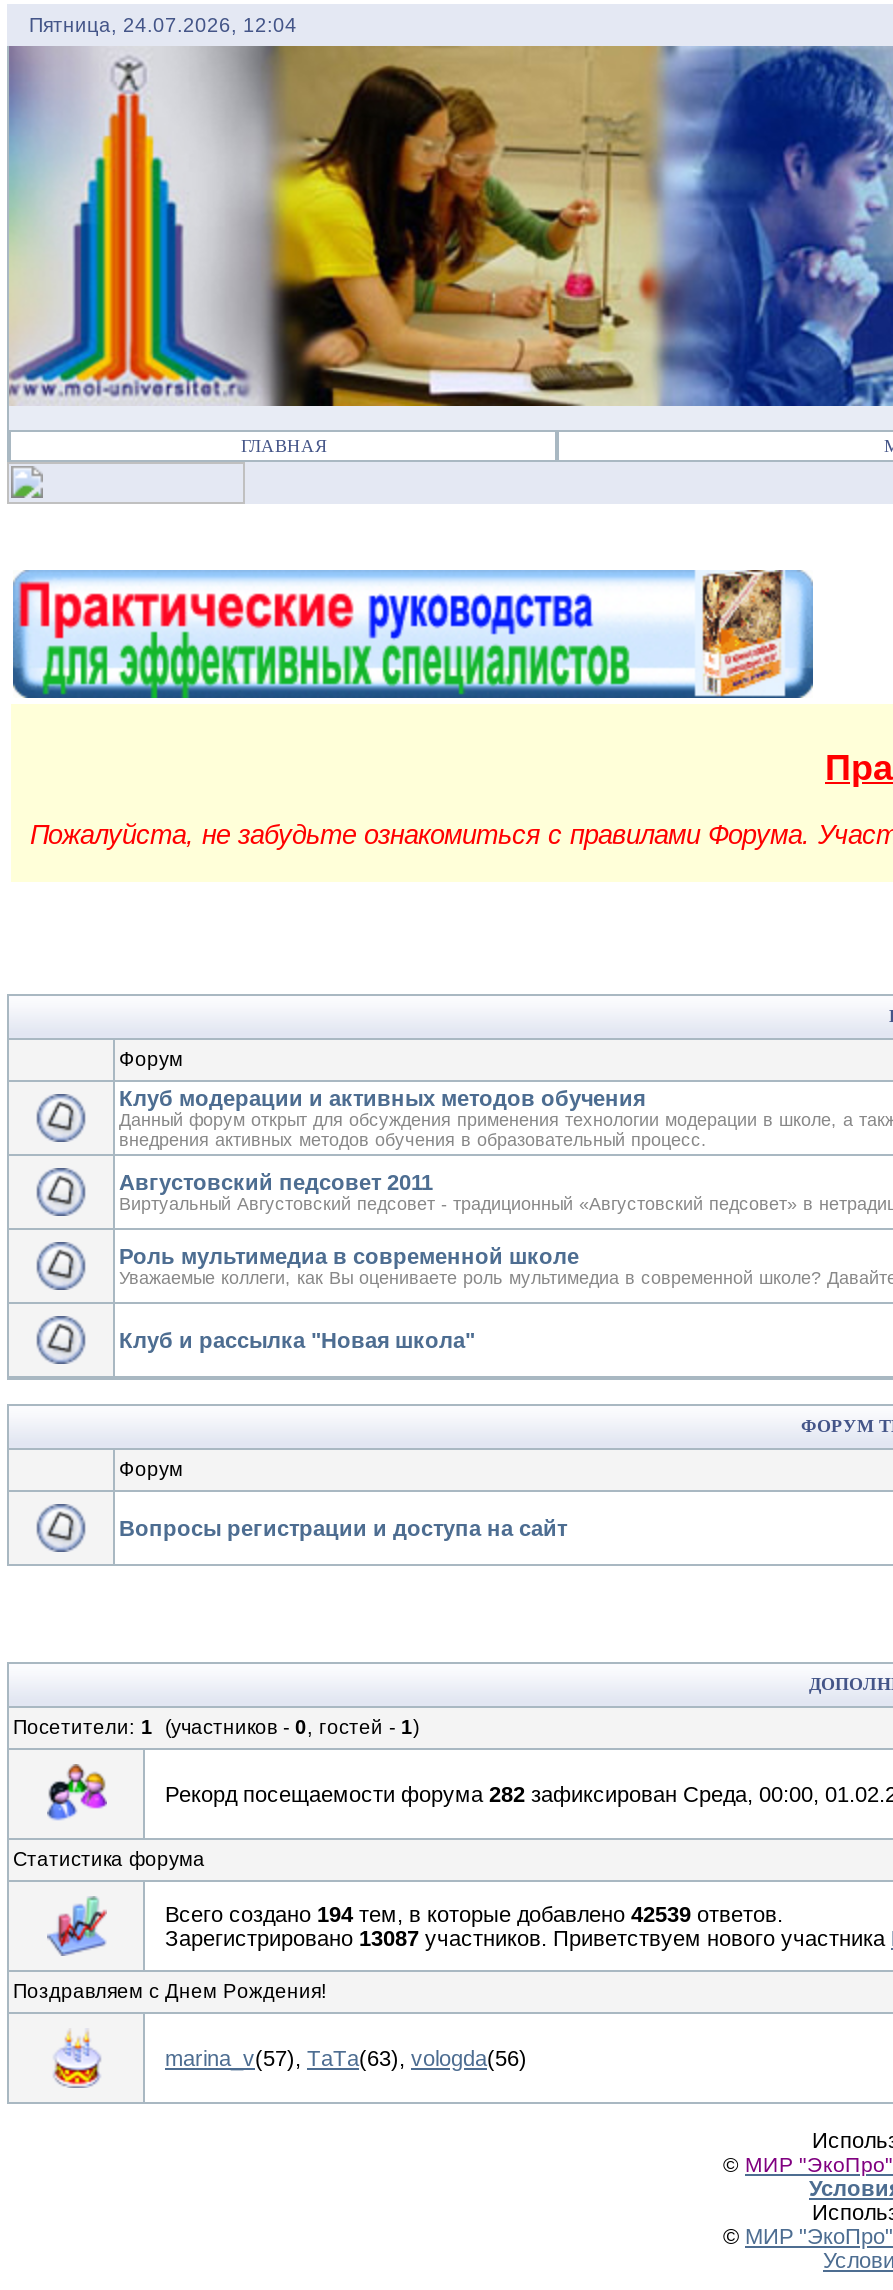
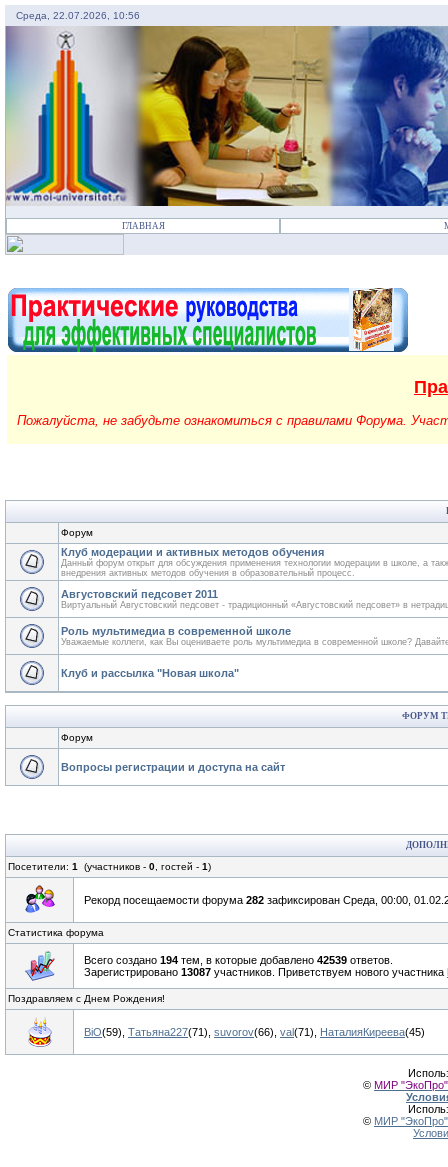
- Пятница, 24.07.2026, 12:04
+ Среда, 22.07.2026, 10:56

- marina_v(57), ТаТа(63), vologda(56)
+ BiO(59), Татьяна227(71), suvorov(66), val(71), НаталияКиреева(45)
